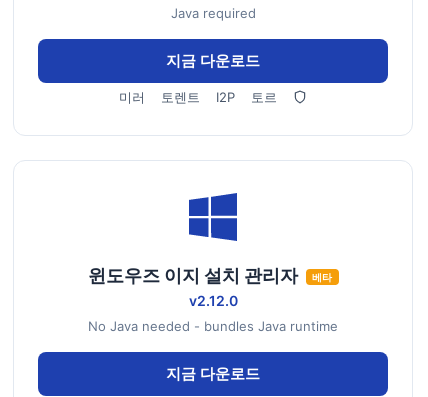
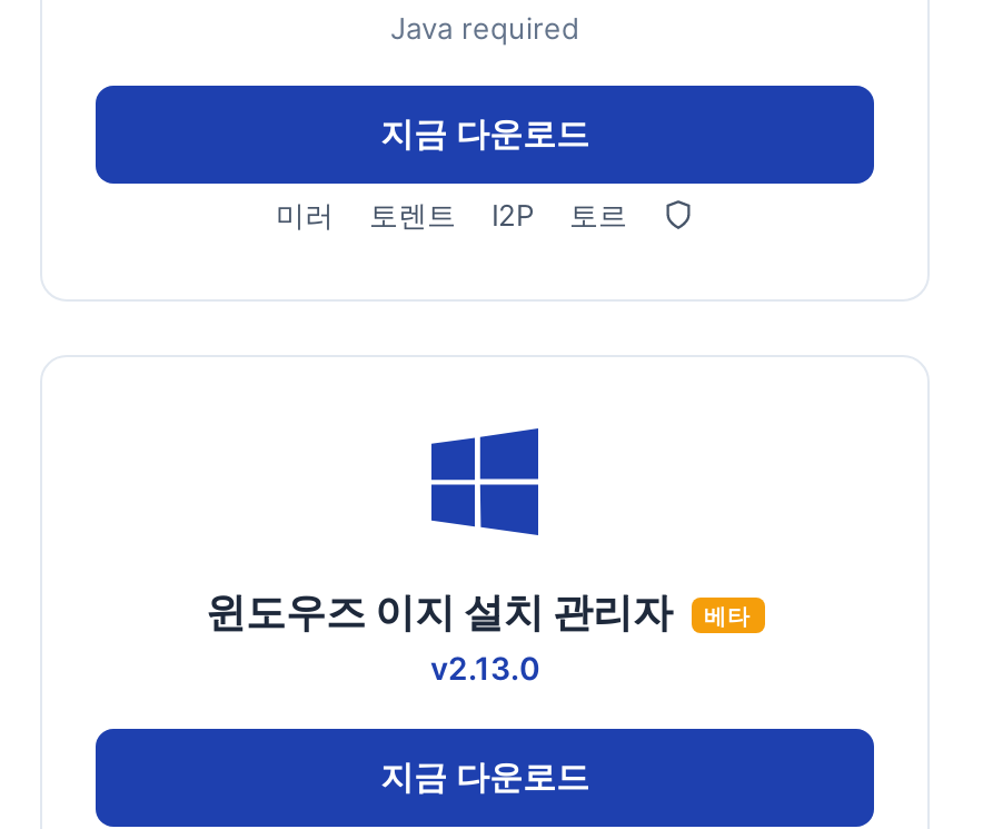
- v2.12.0
- No Java needed - bundles Java runtime
+ v2.13.0
